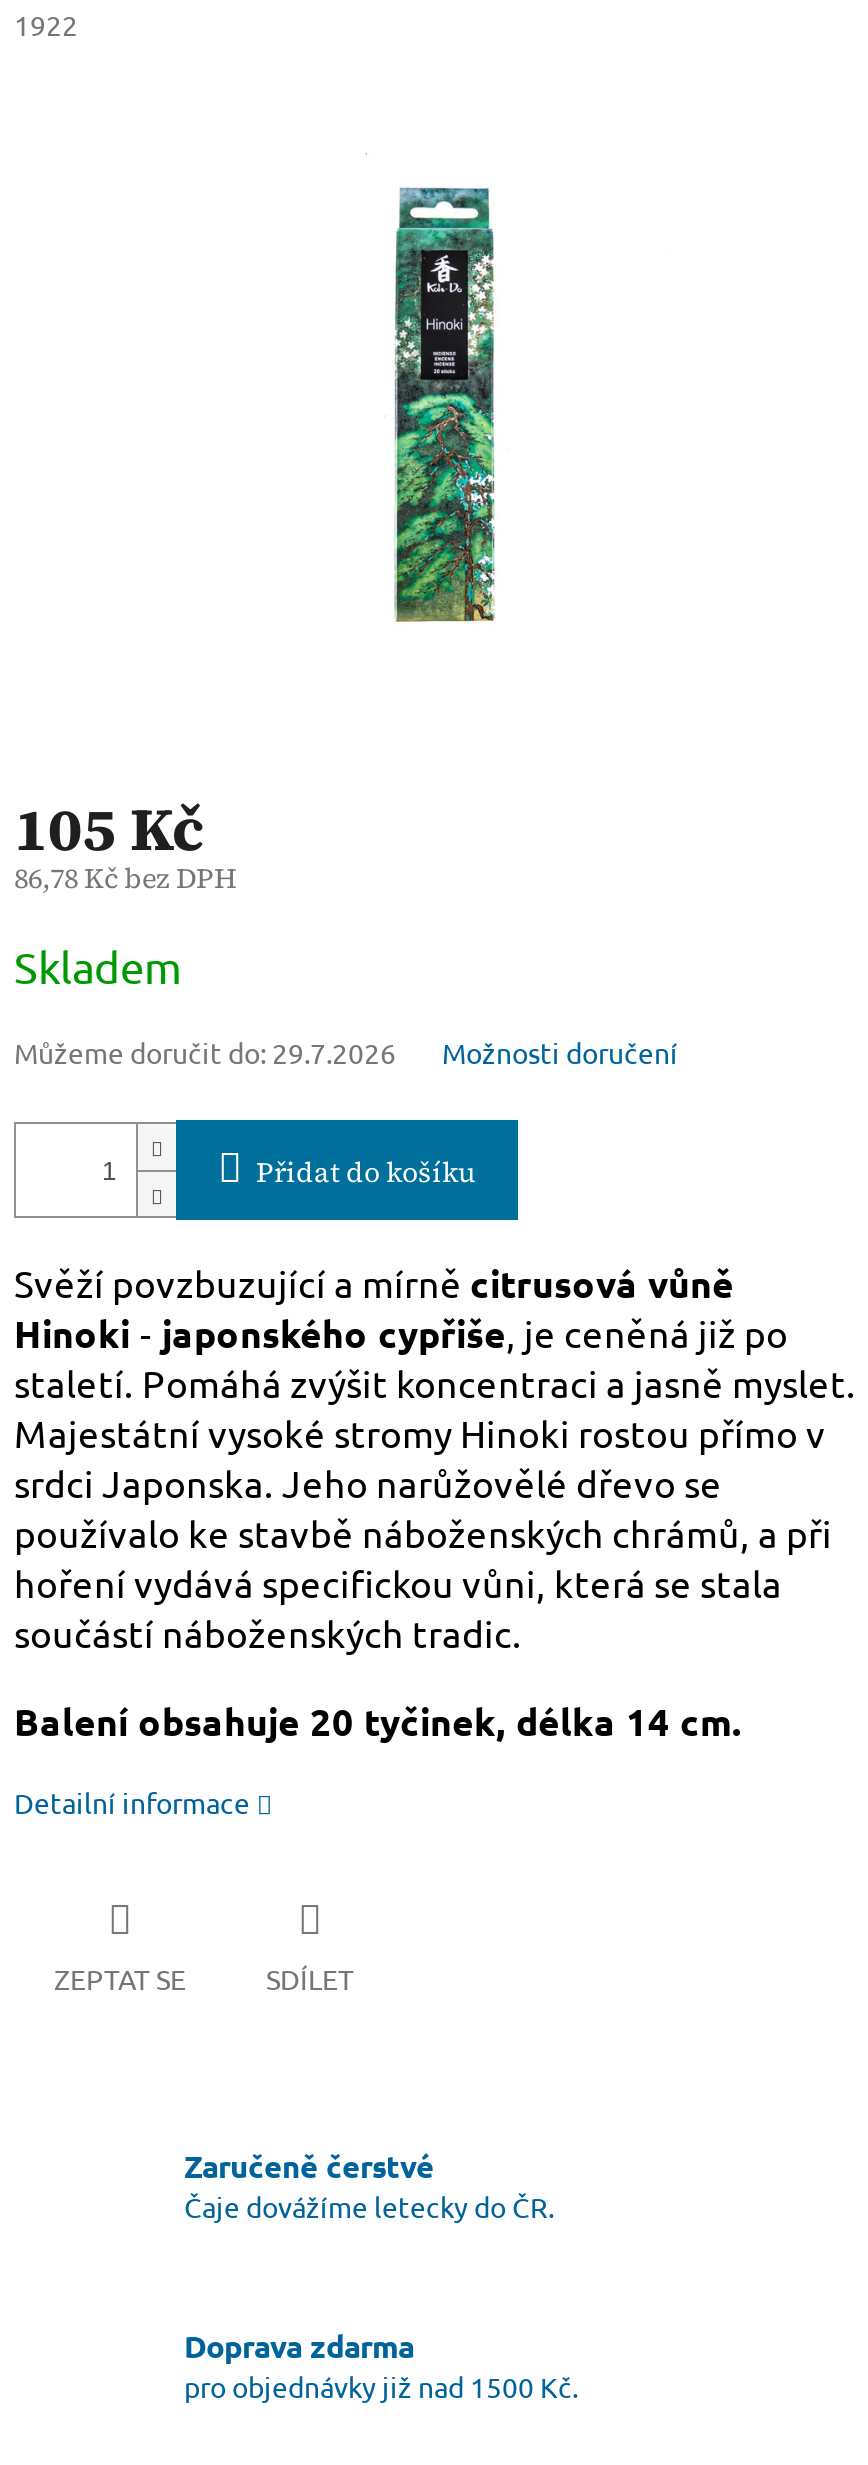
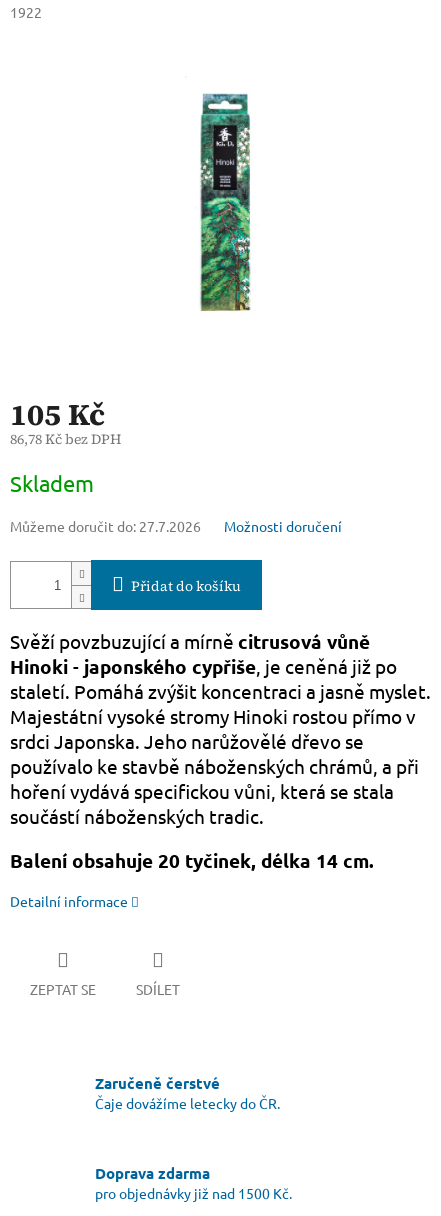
- Můžeme doručit do: 29.7.2026
+ Můžeme doručit do: 27.7.2026
